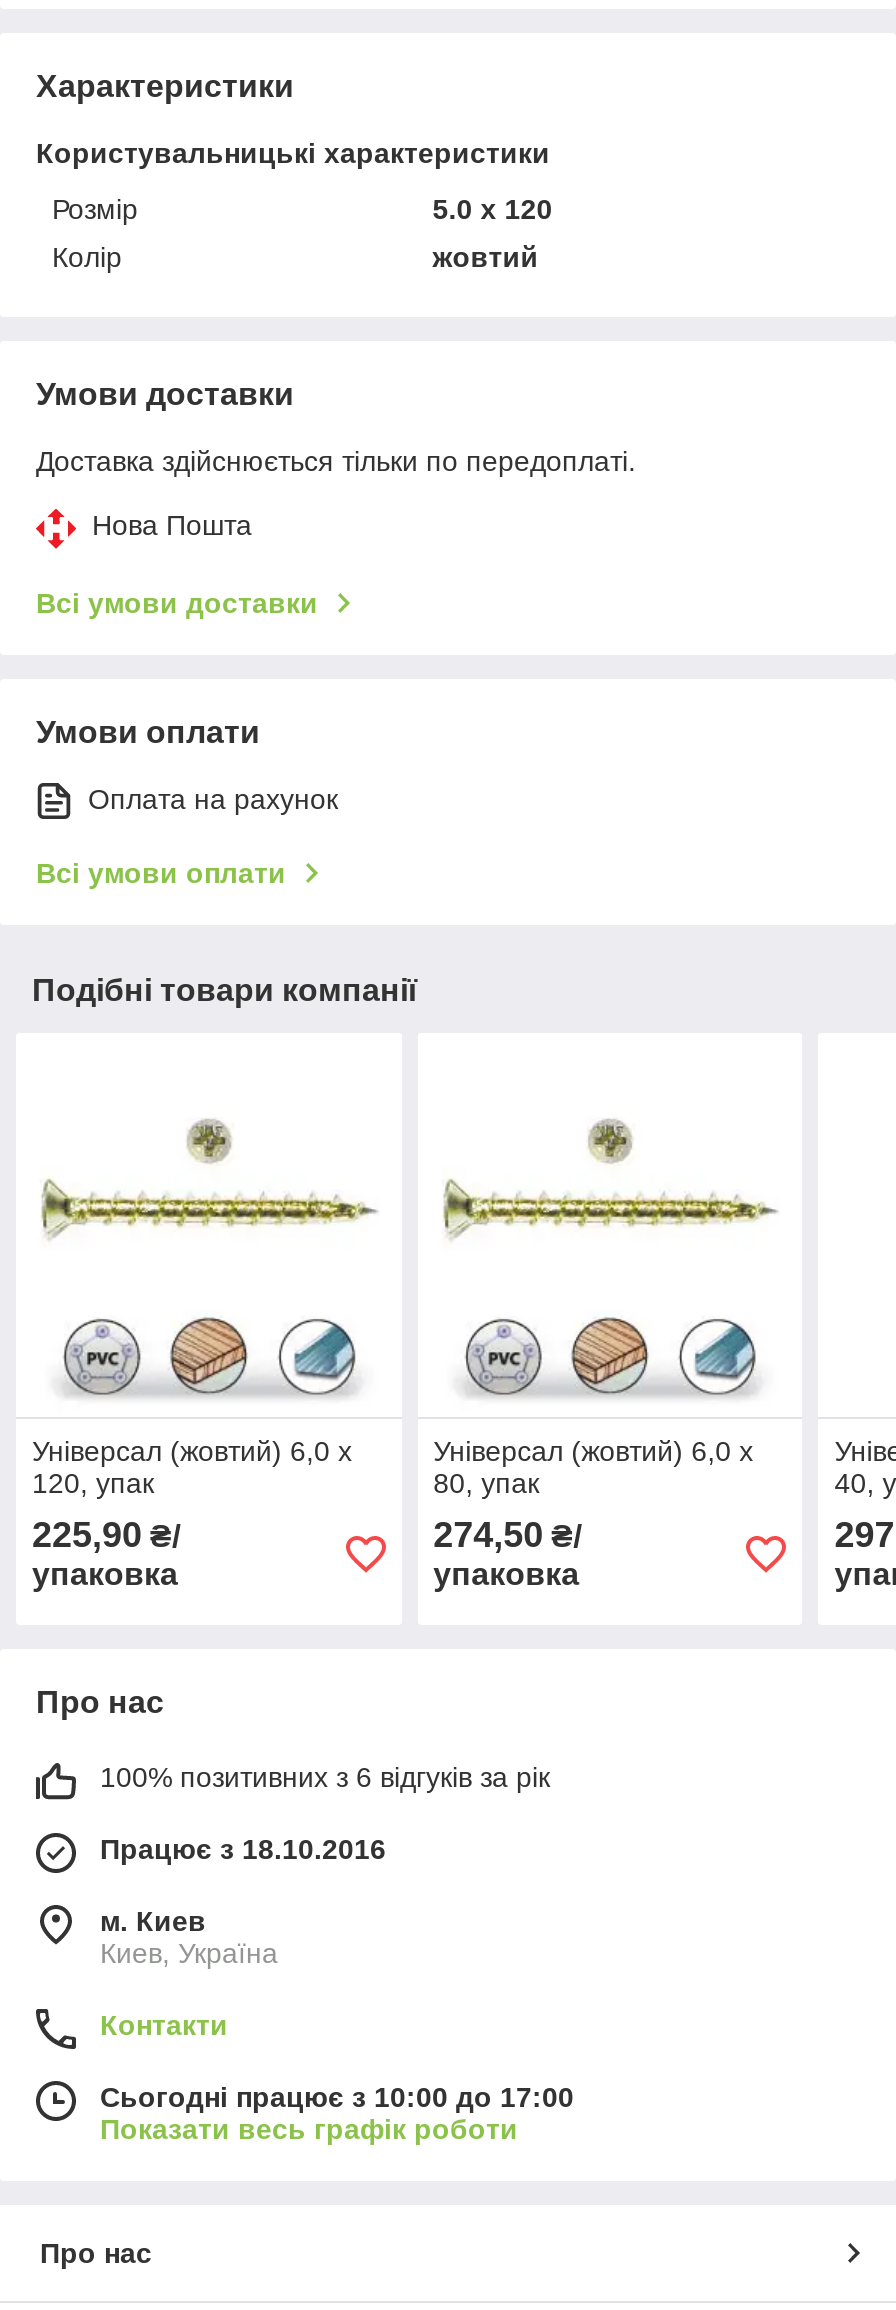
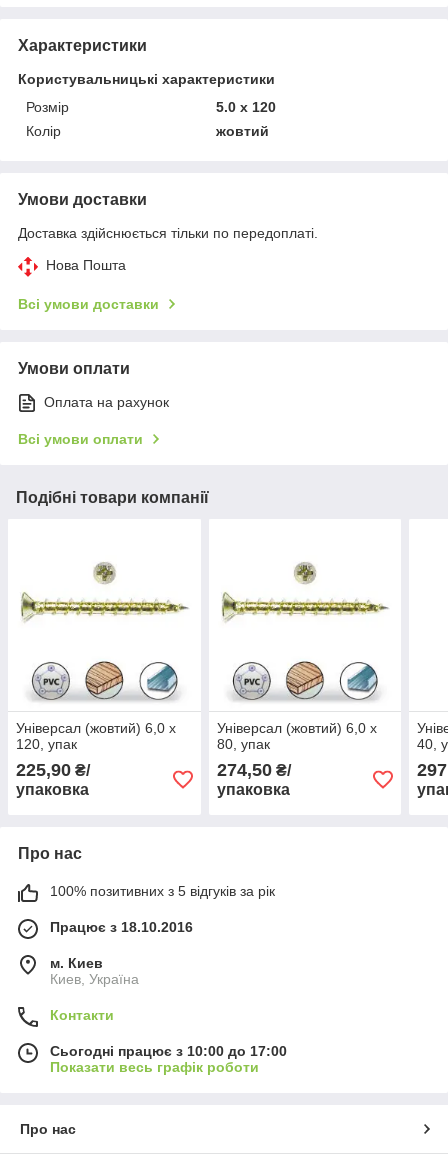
- 100% позитивних з 6 відгуків за рік
+ 100% позитивних з 5 відгуків за рік
